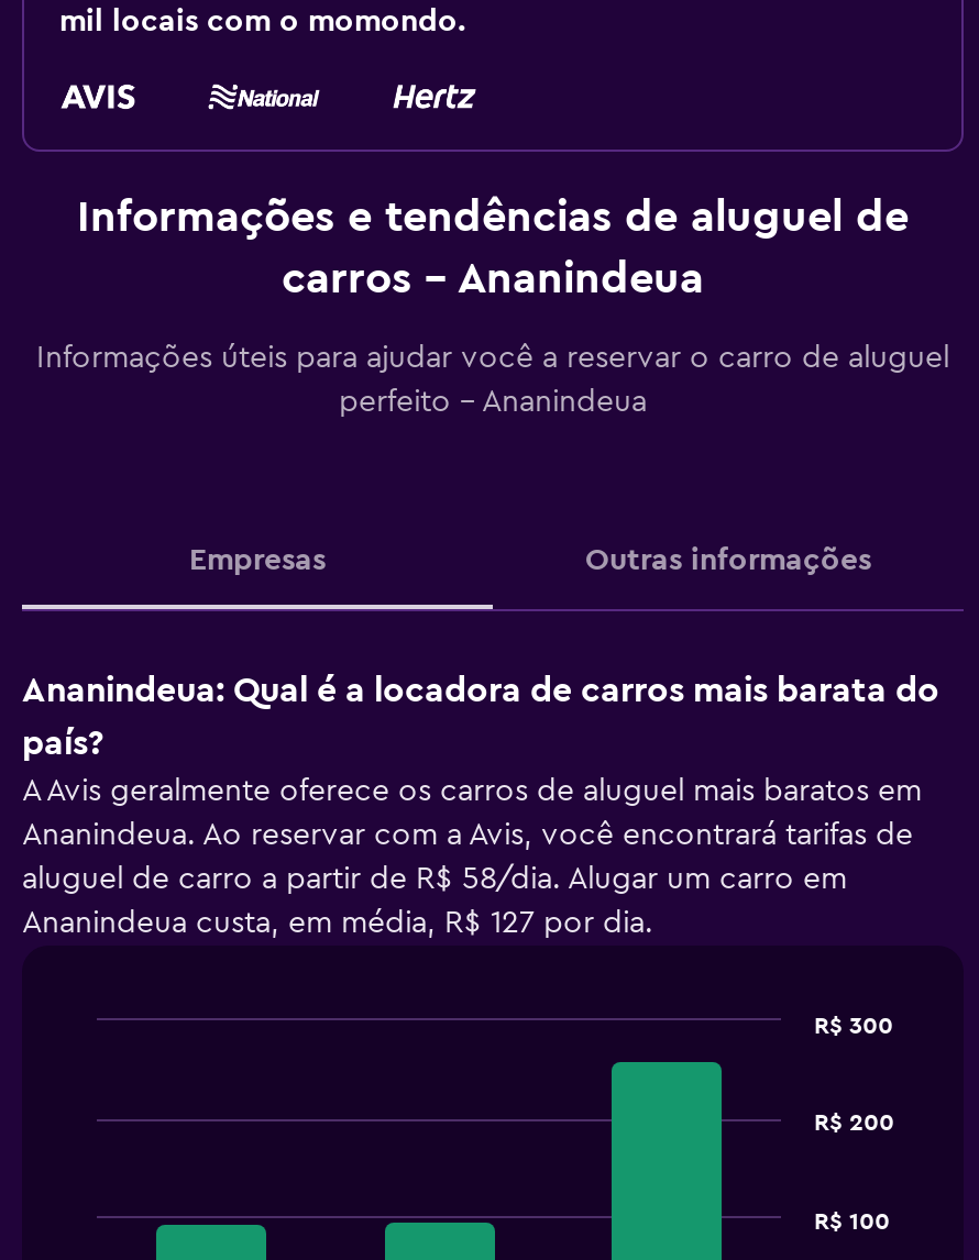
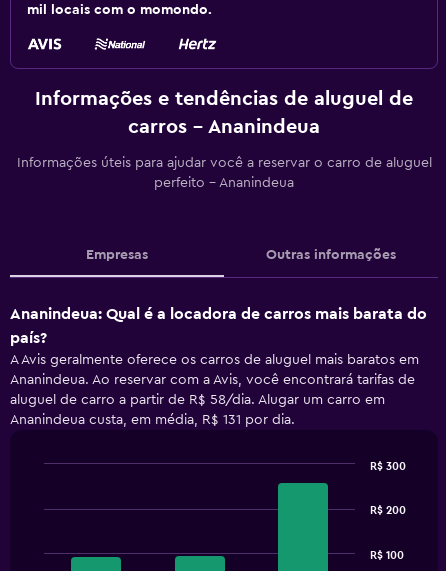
- Ananindeua custa, em média, R$ 127 por dia.
+ Ananindeua custa, em média, R$ 131 por dia.
